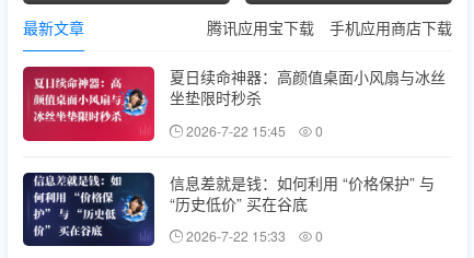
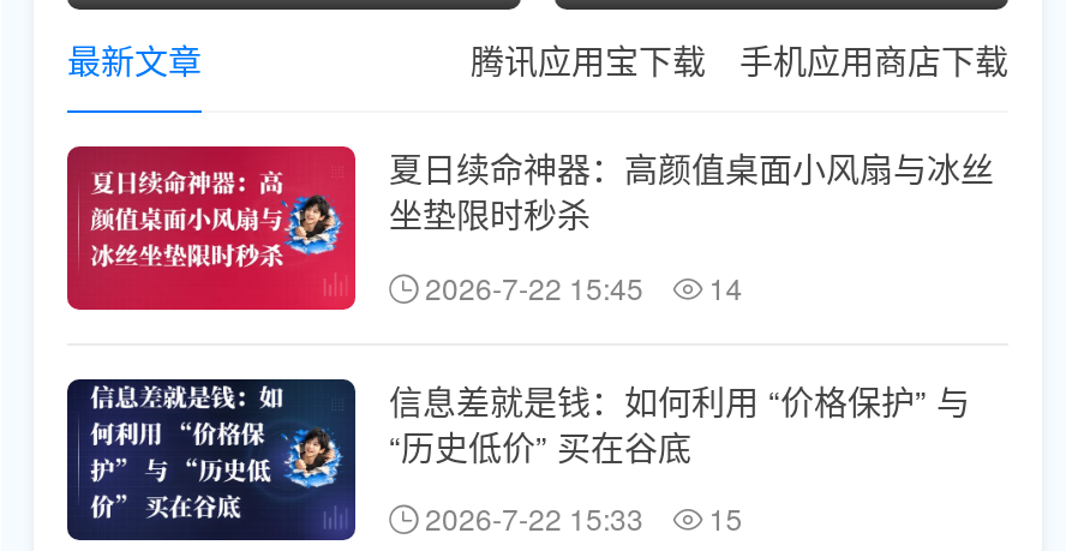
- 2026-7-22 15:45 0
+ 2026-7-22 15:45 14

- 2026-7-22 15:33 0
+ 2026-7-22 15:33 15
